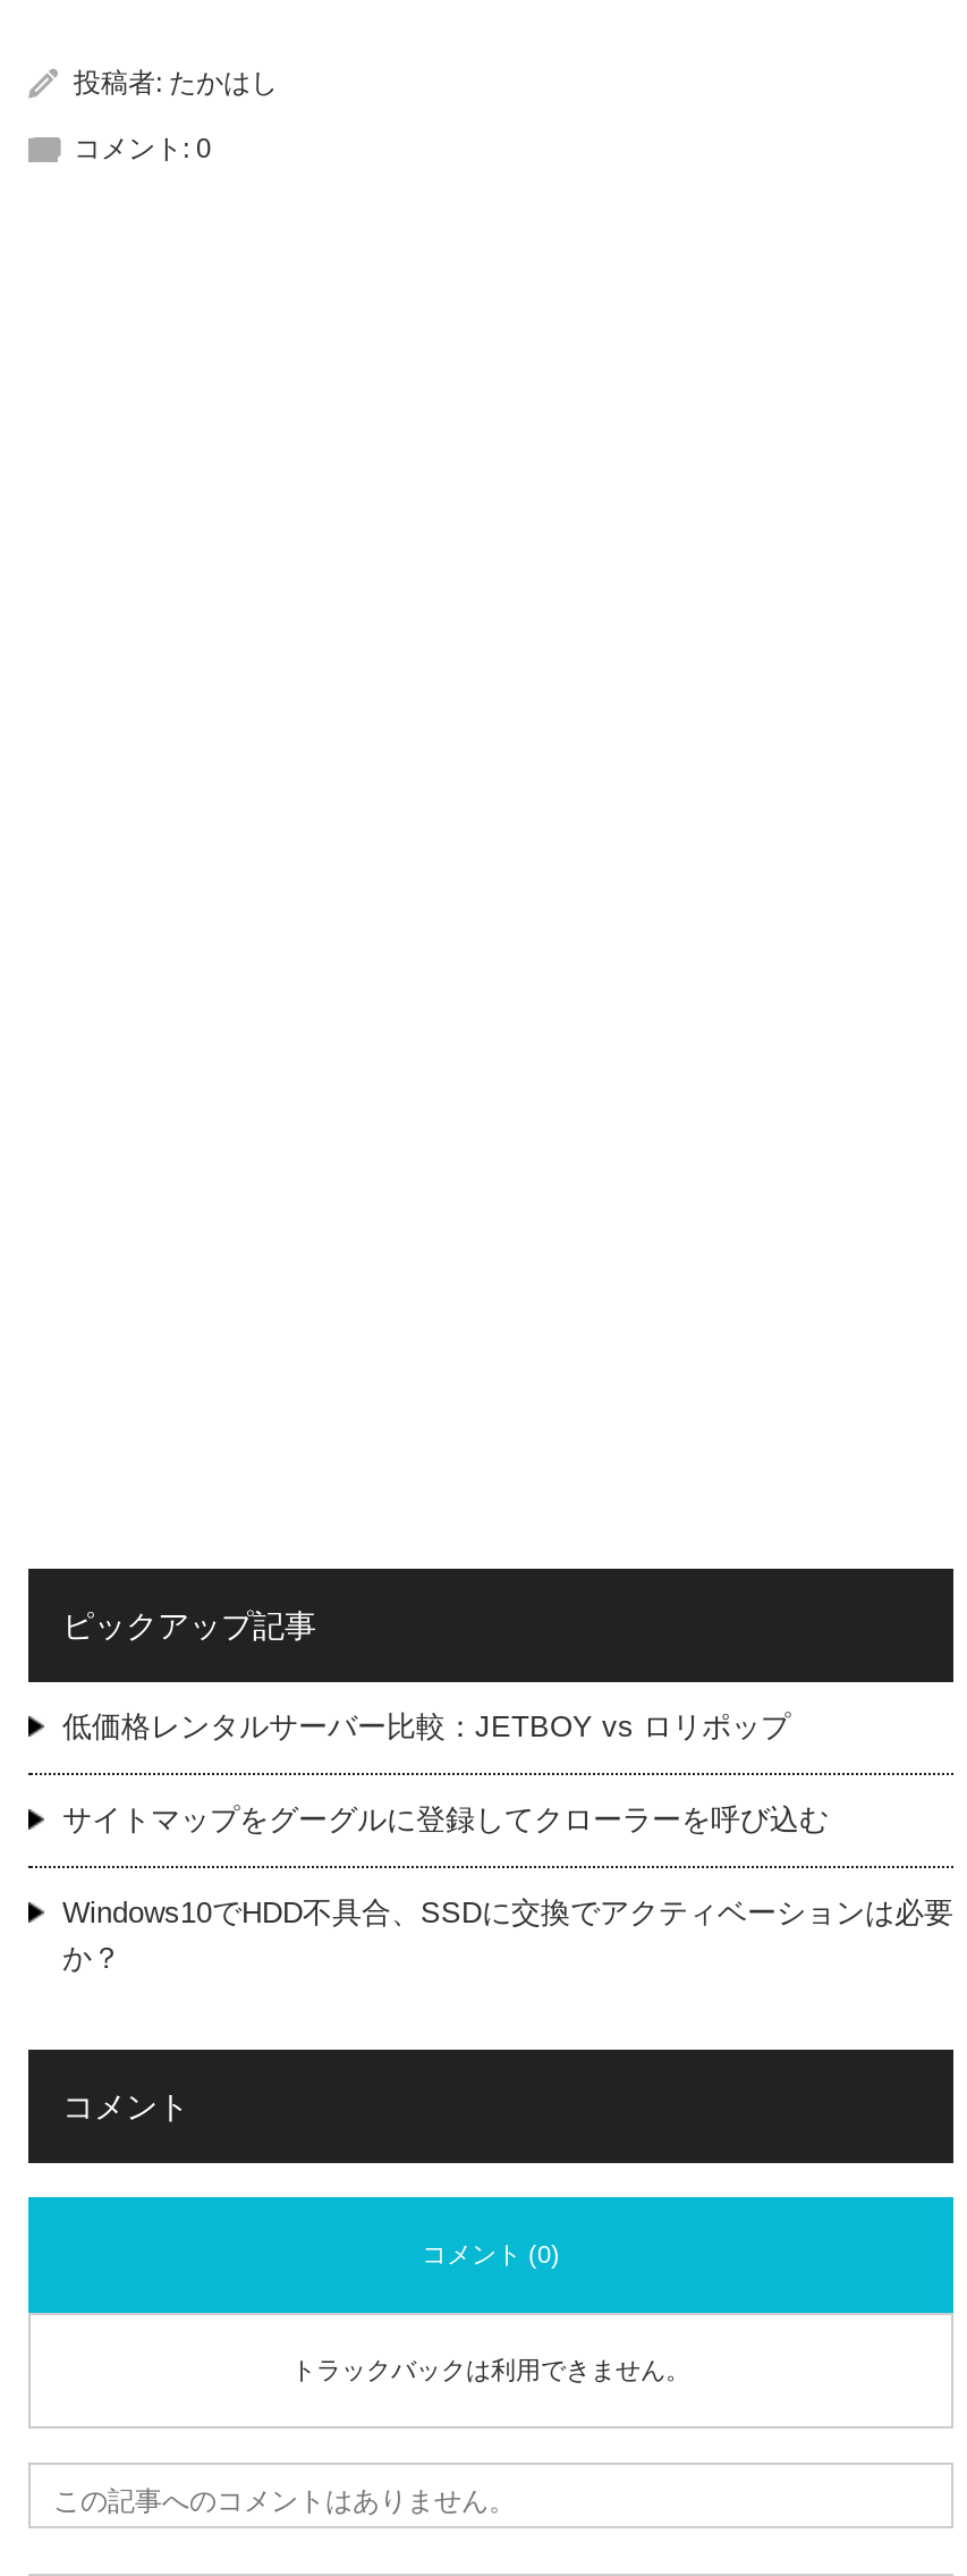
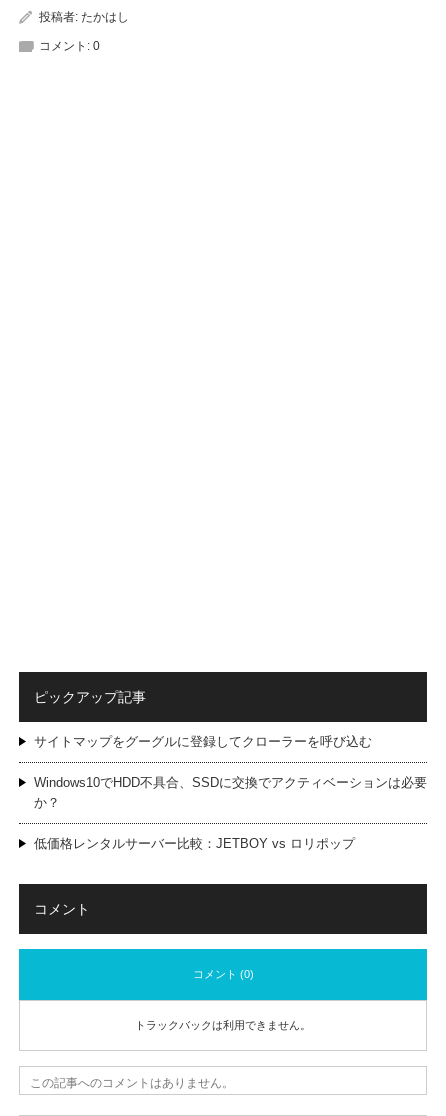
moved down: 低価格レンタルサーバー比較：JETBOY vs ロリポップ

moved up: サイトマップをグーグルに登録してクローラーを呼び込む | Windows10でHDD不具合、SSDに交換でアクティベーションは必要 | か？
